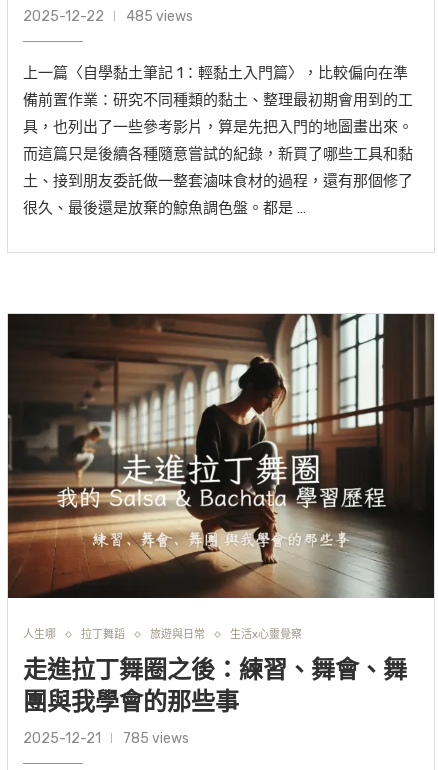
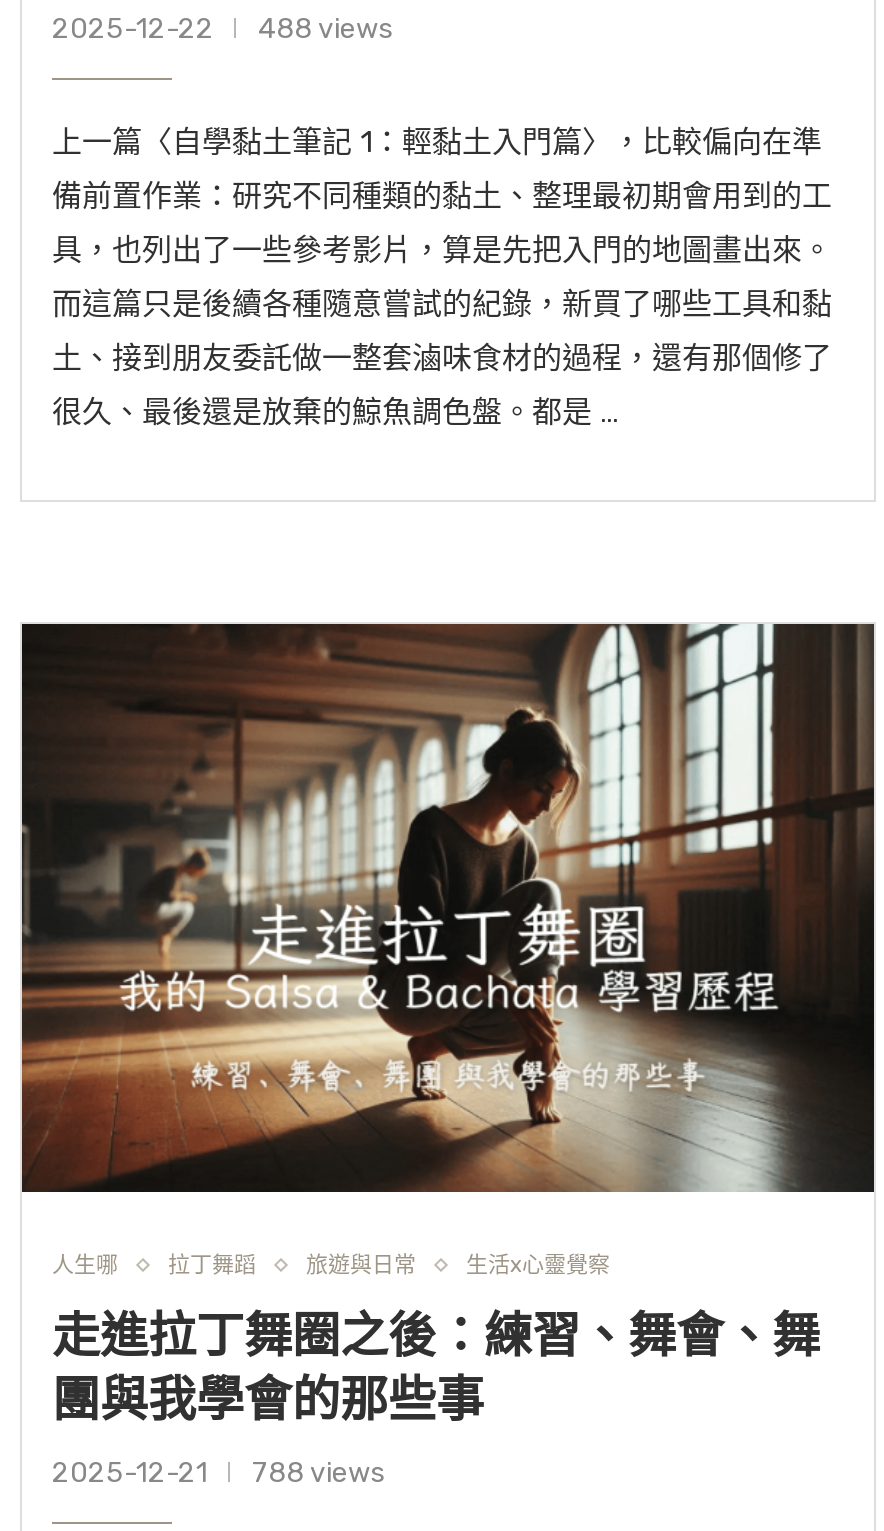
- 2025-12-22 485 views
+ 2025-12-22 488 views

- 2025-12-21 785 views
+ 2025-12-21 788 views
